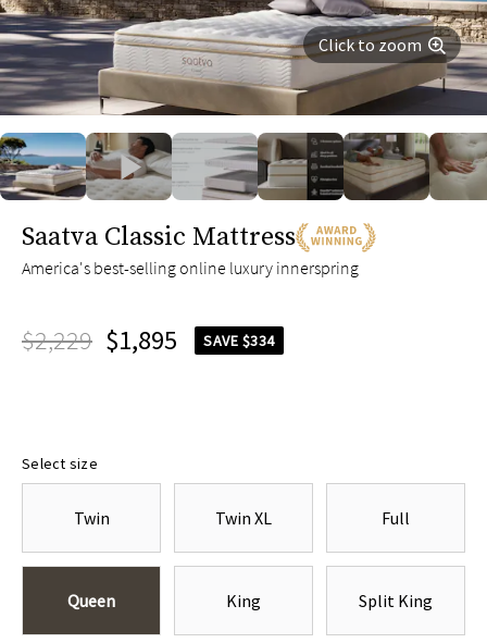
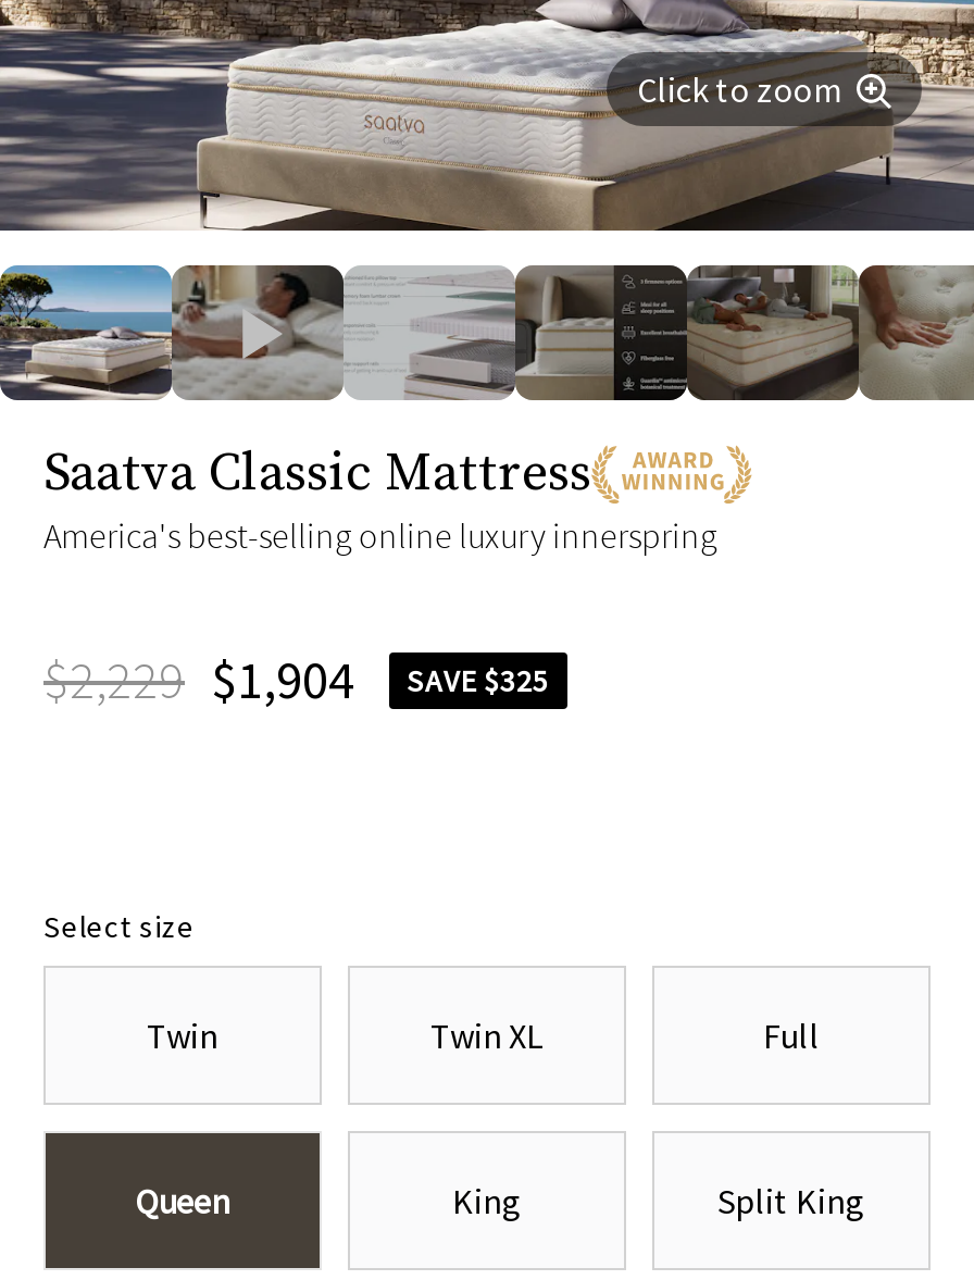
- $2,229 $1,895
+ $2,229 $1,904

- SAVE $334
+ SAVE $325
